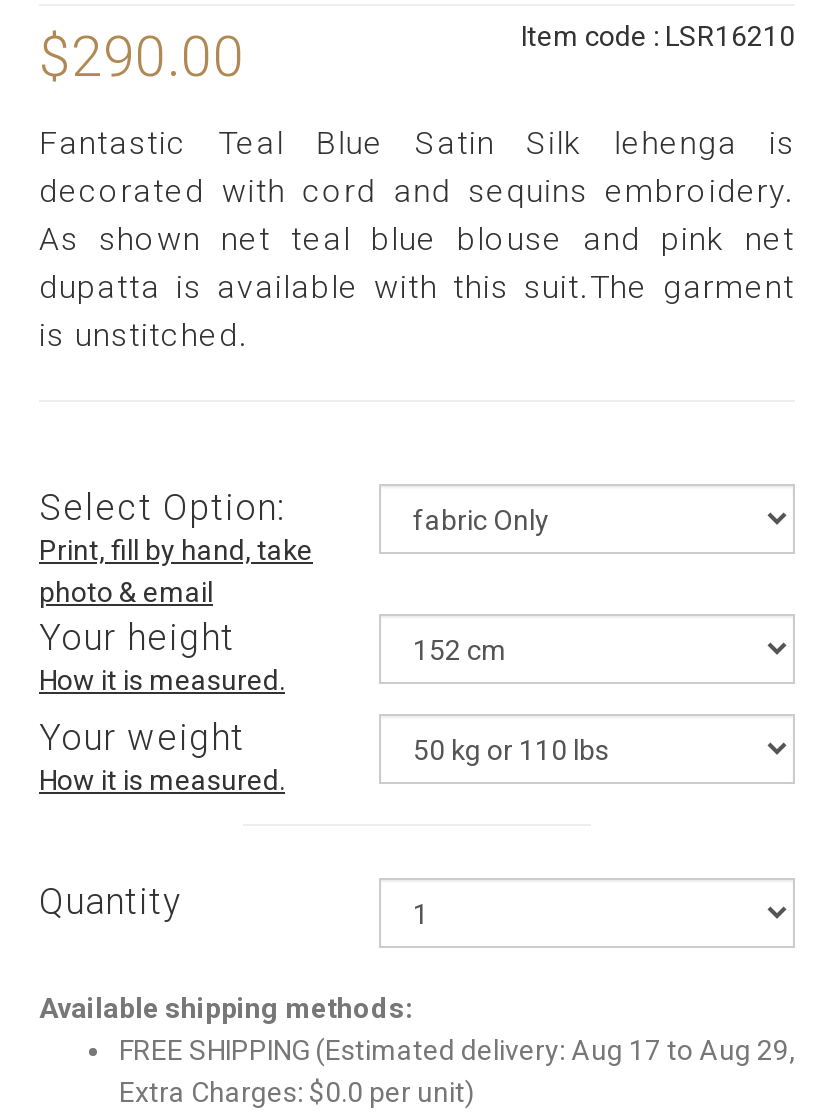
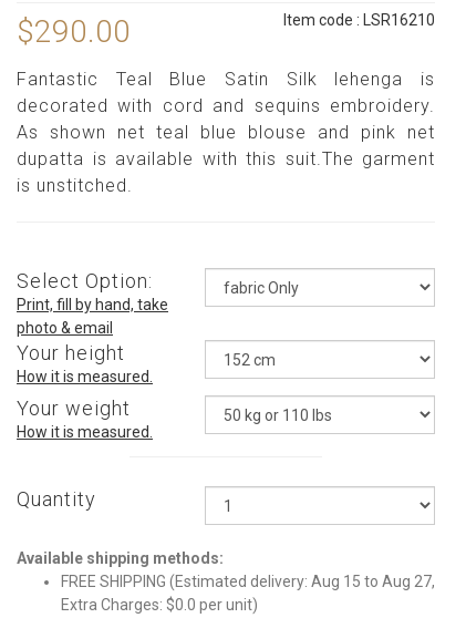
- FREE SHIPPING (Estimated delivery: Aug 17 to Aug 29,
+ FREE SHIPPING (Estimated delivery: Aug 15 to Aug 27,
